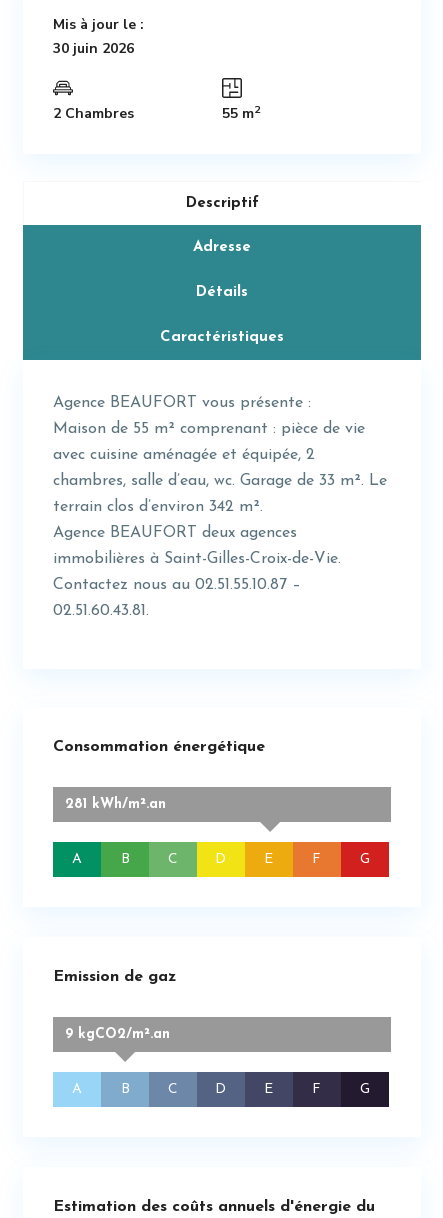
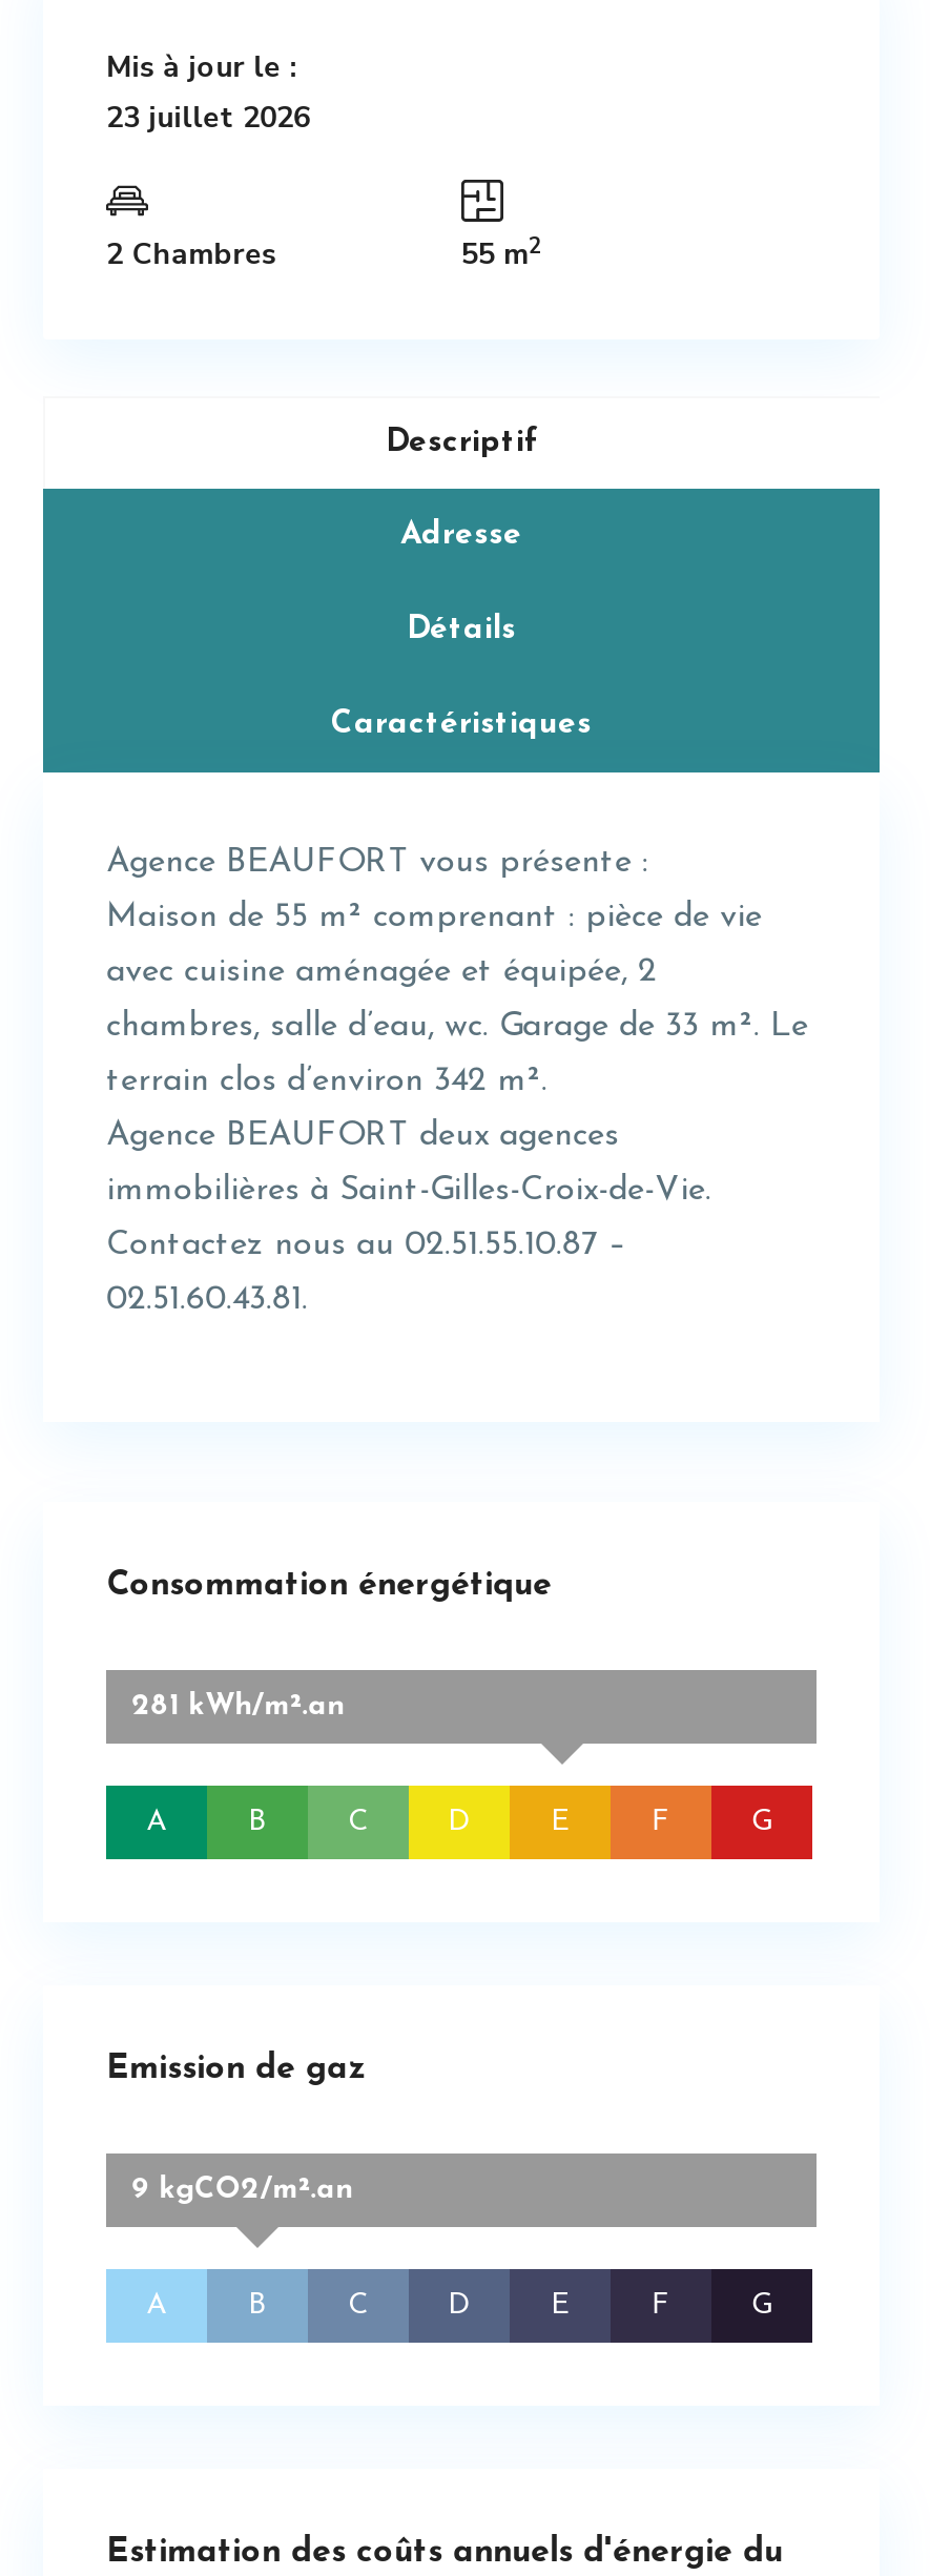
- 30 juin 2026
+ 23 juillet 2026
